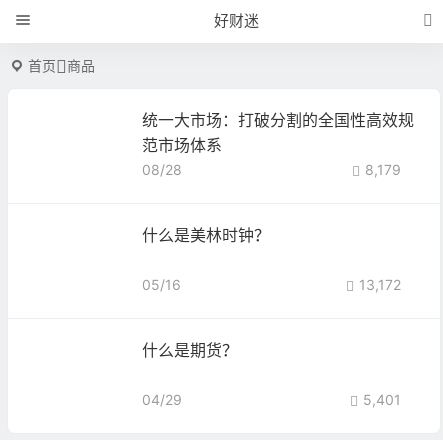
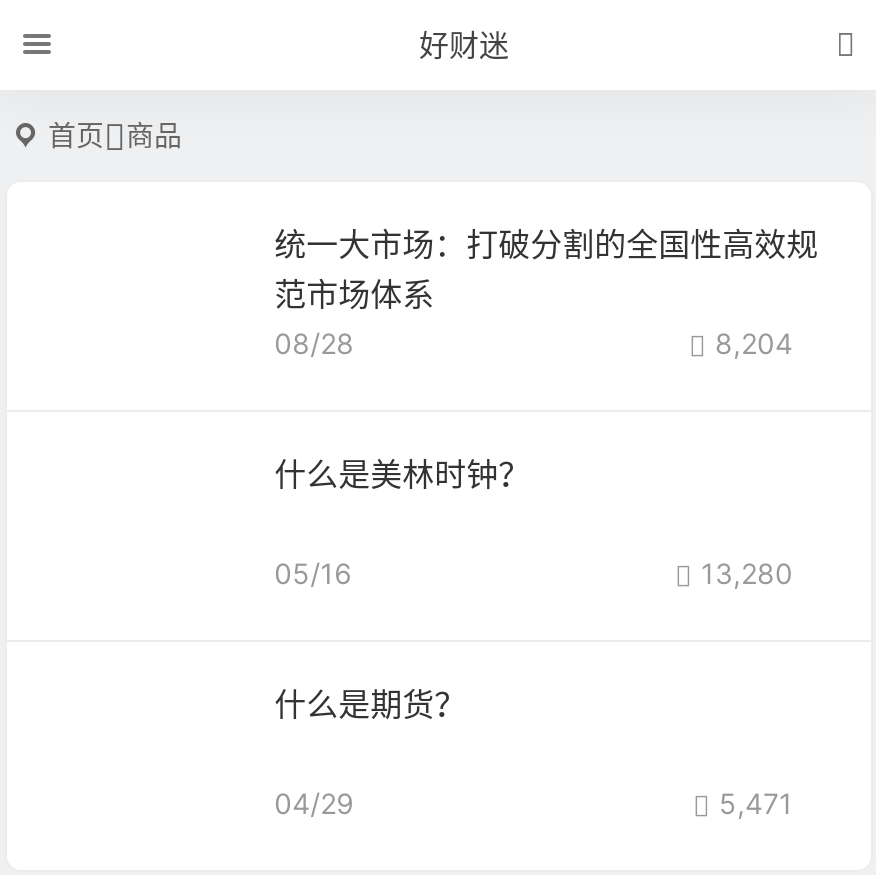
- 8,179
+ 8,204

- 13,172
+ 13,280

- 5,401
+ 5,471
